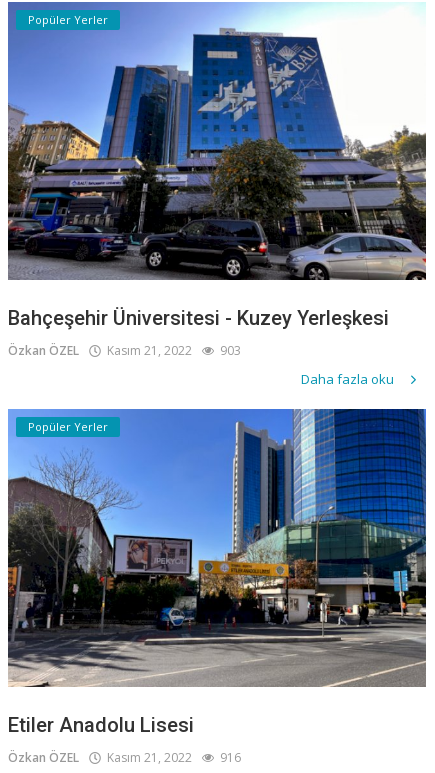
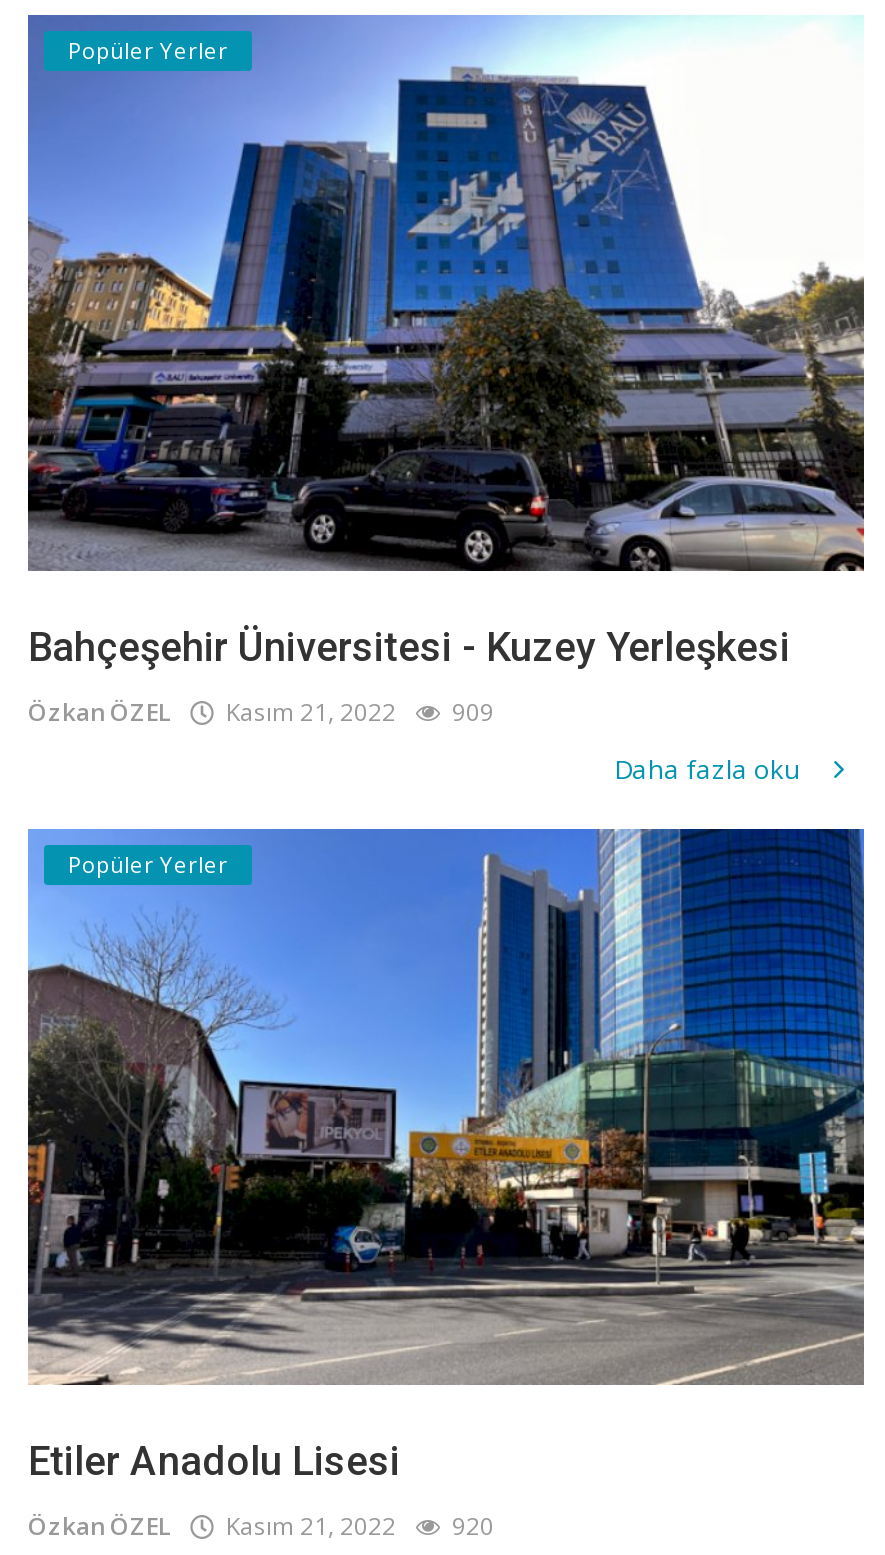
- Özkan ÖZEL Kasım 21, 2022 903
+ Özkan ÖZEL Kasım 21, 2022 909

- Özkan ÖZEL Kasım 21, 2022 916
+ Özkan ÖZEL Kasım 21, 2022 920
